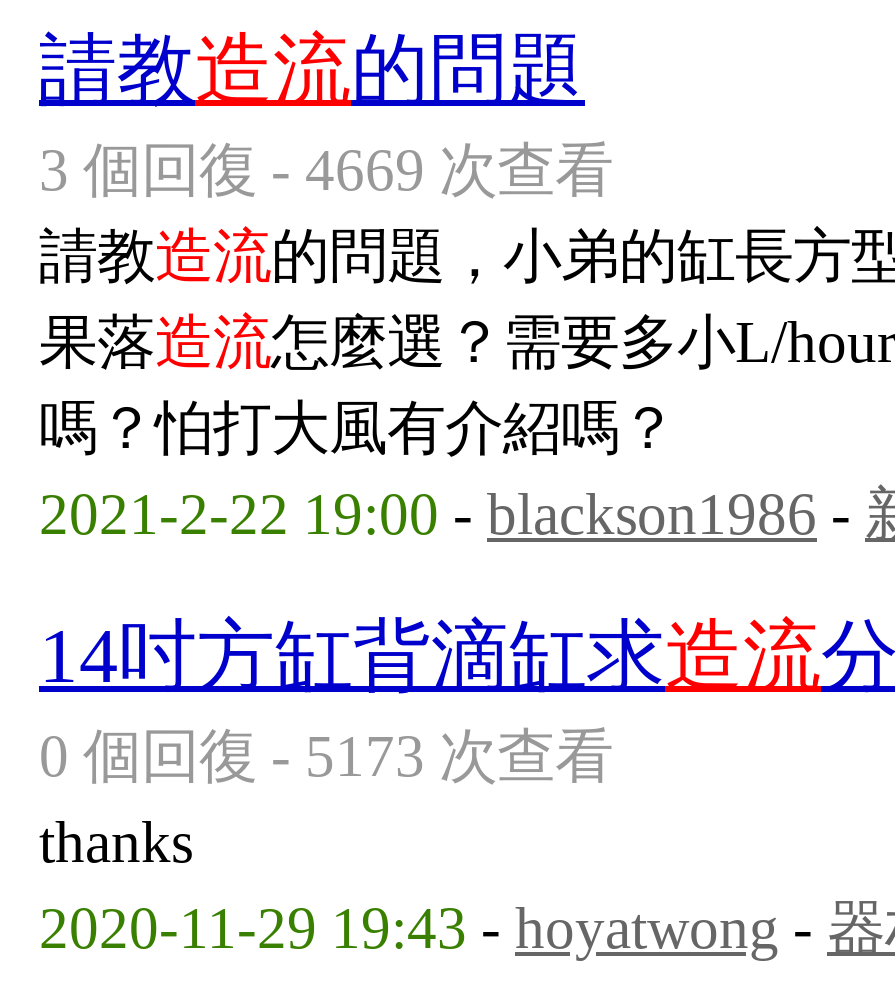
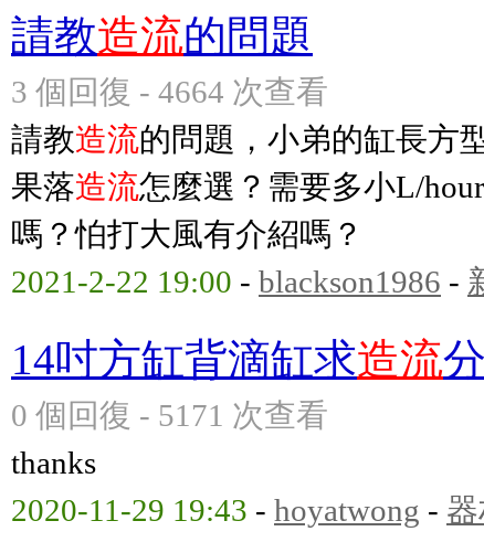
- 3 個回復 - 4669 次查看
+ 3 個回復 - 4664 次查看

- 0 個回復 - 5173 次查看
+ 0 個回復 - 5171 次查看
